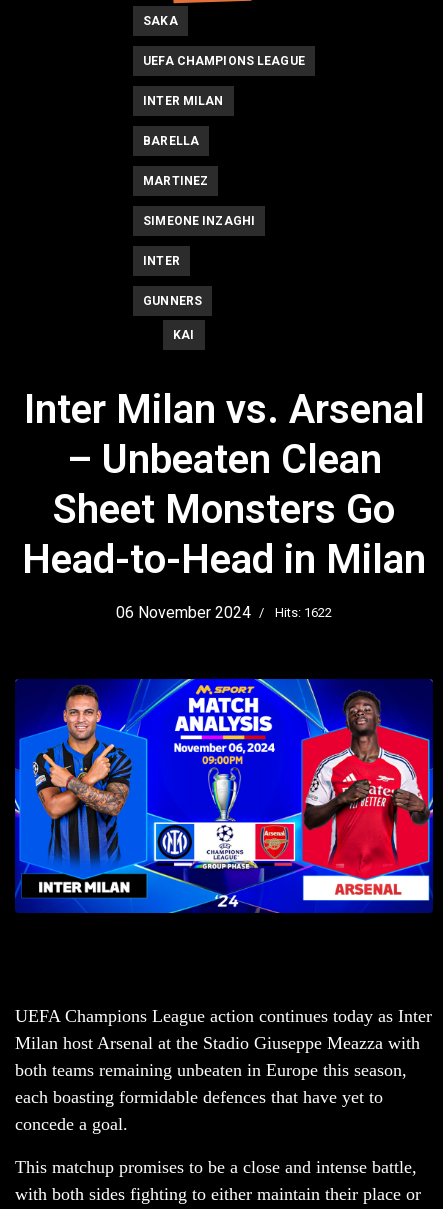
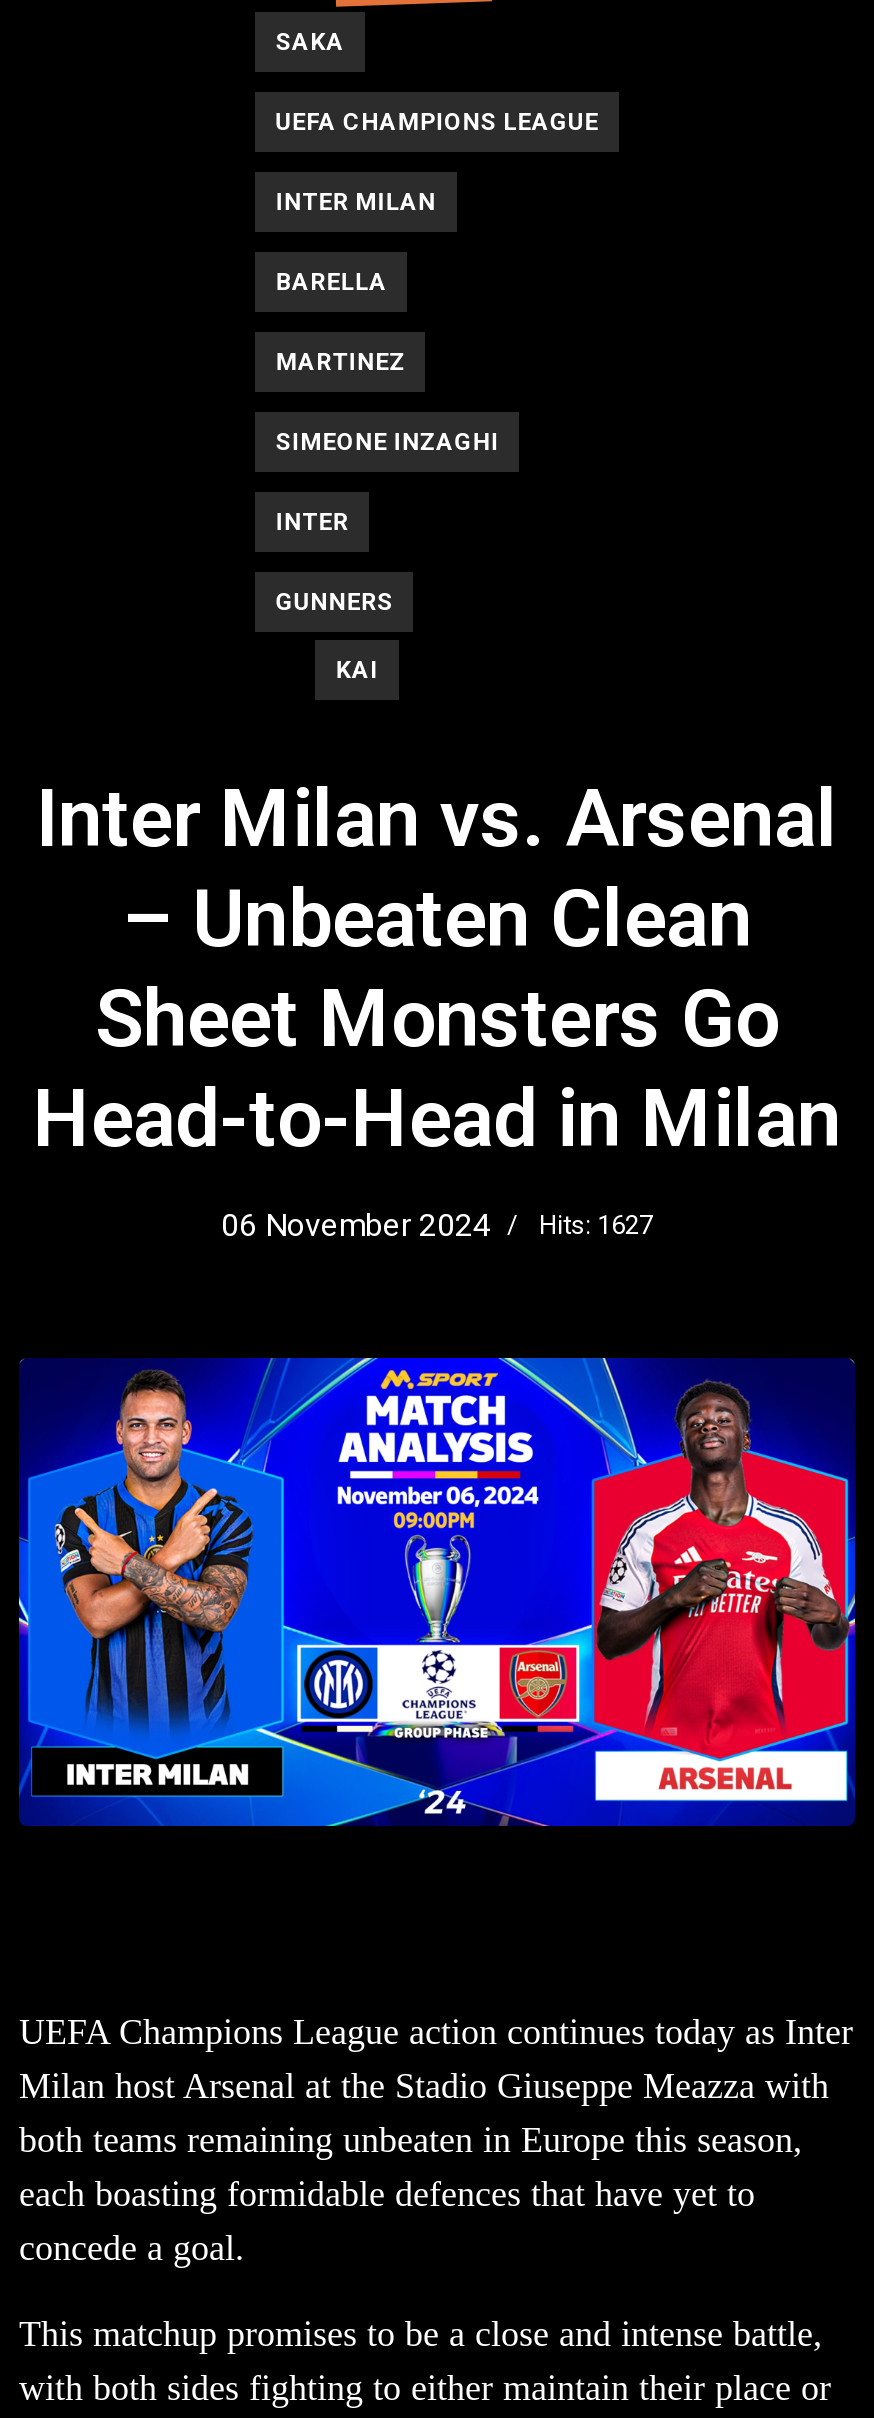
- 06 November 2024 Hits: 1622
+ 06 November 2024 Hits: 1627
